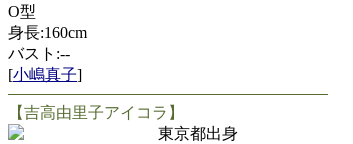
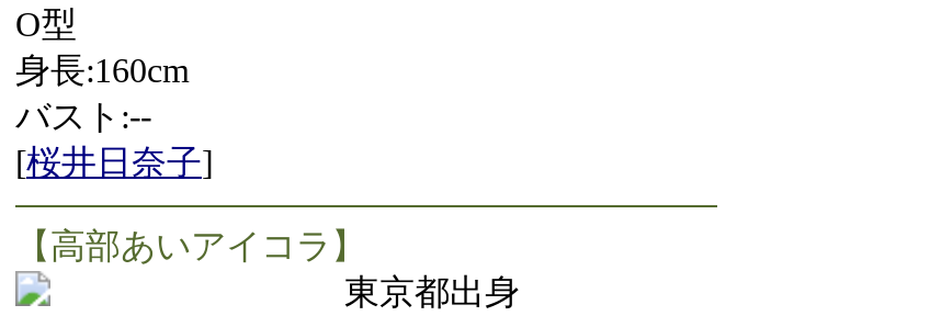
- [小嶋真子]
+ [桜井日奈子]

- 【吉高由里子アイコラ】
+ 【高部あいアイコラ】
